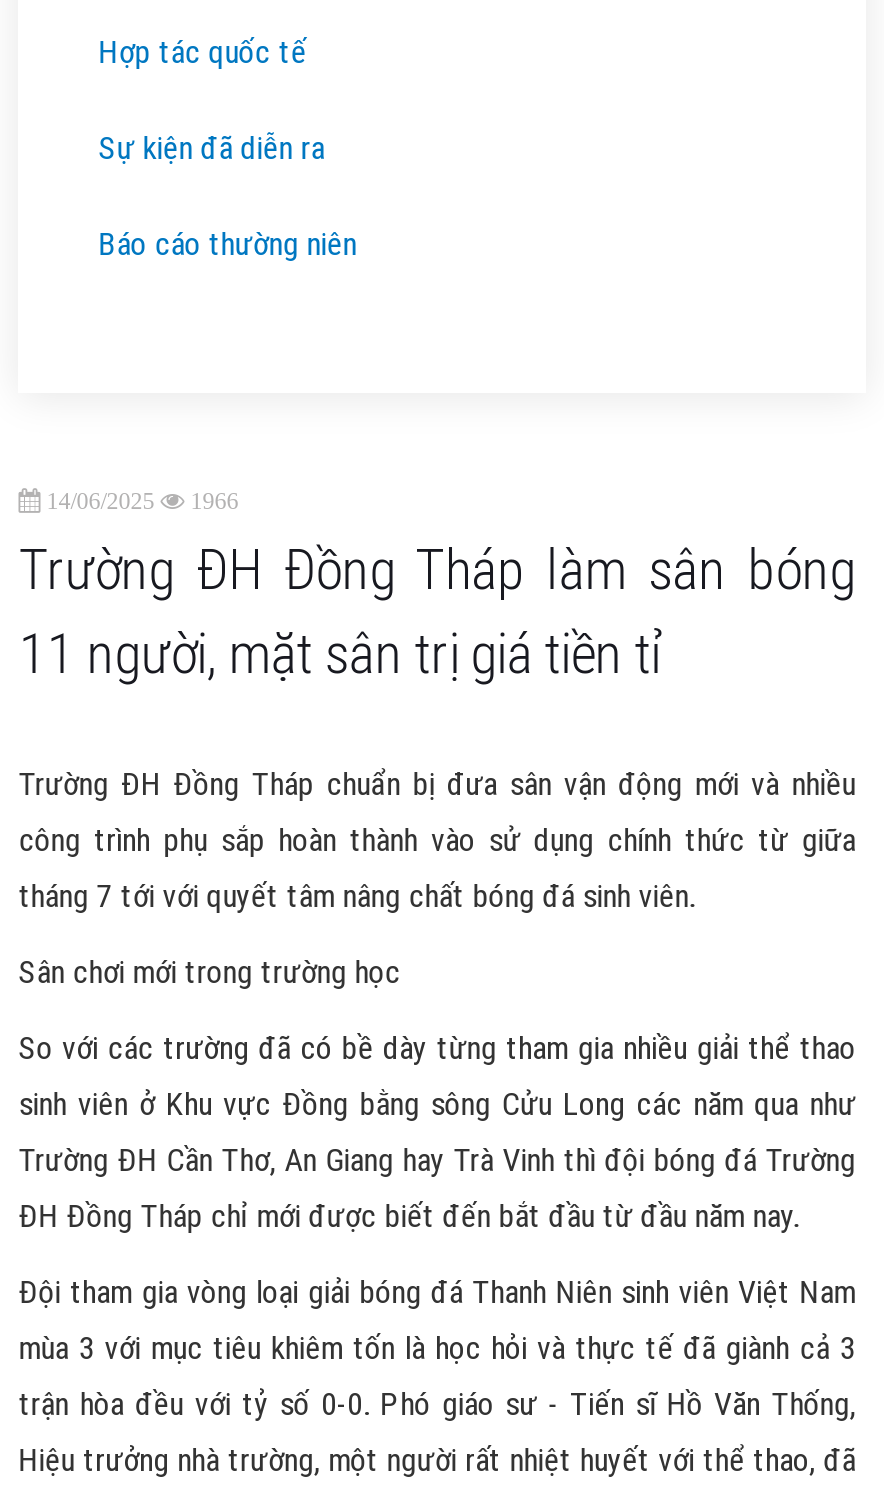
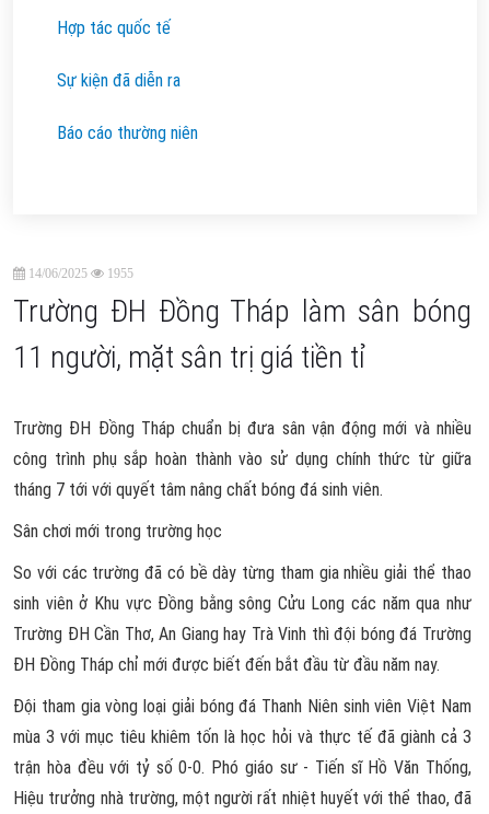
- 14/06/2025 1966
+ 14/06/2025 1955
